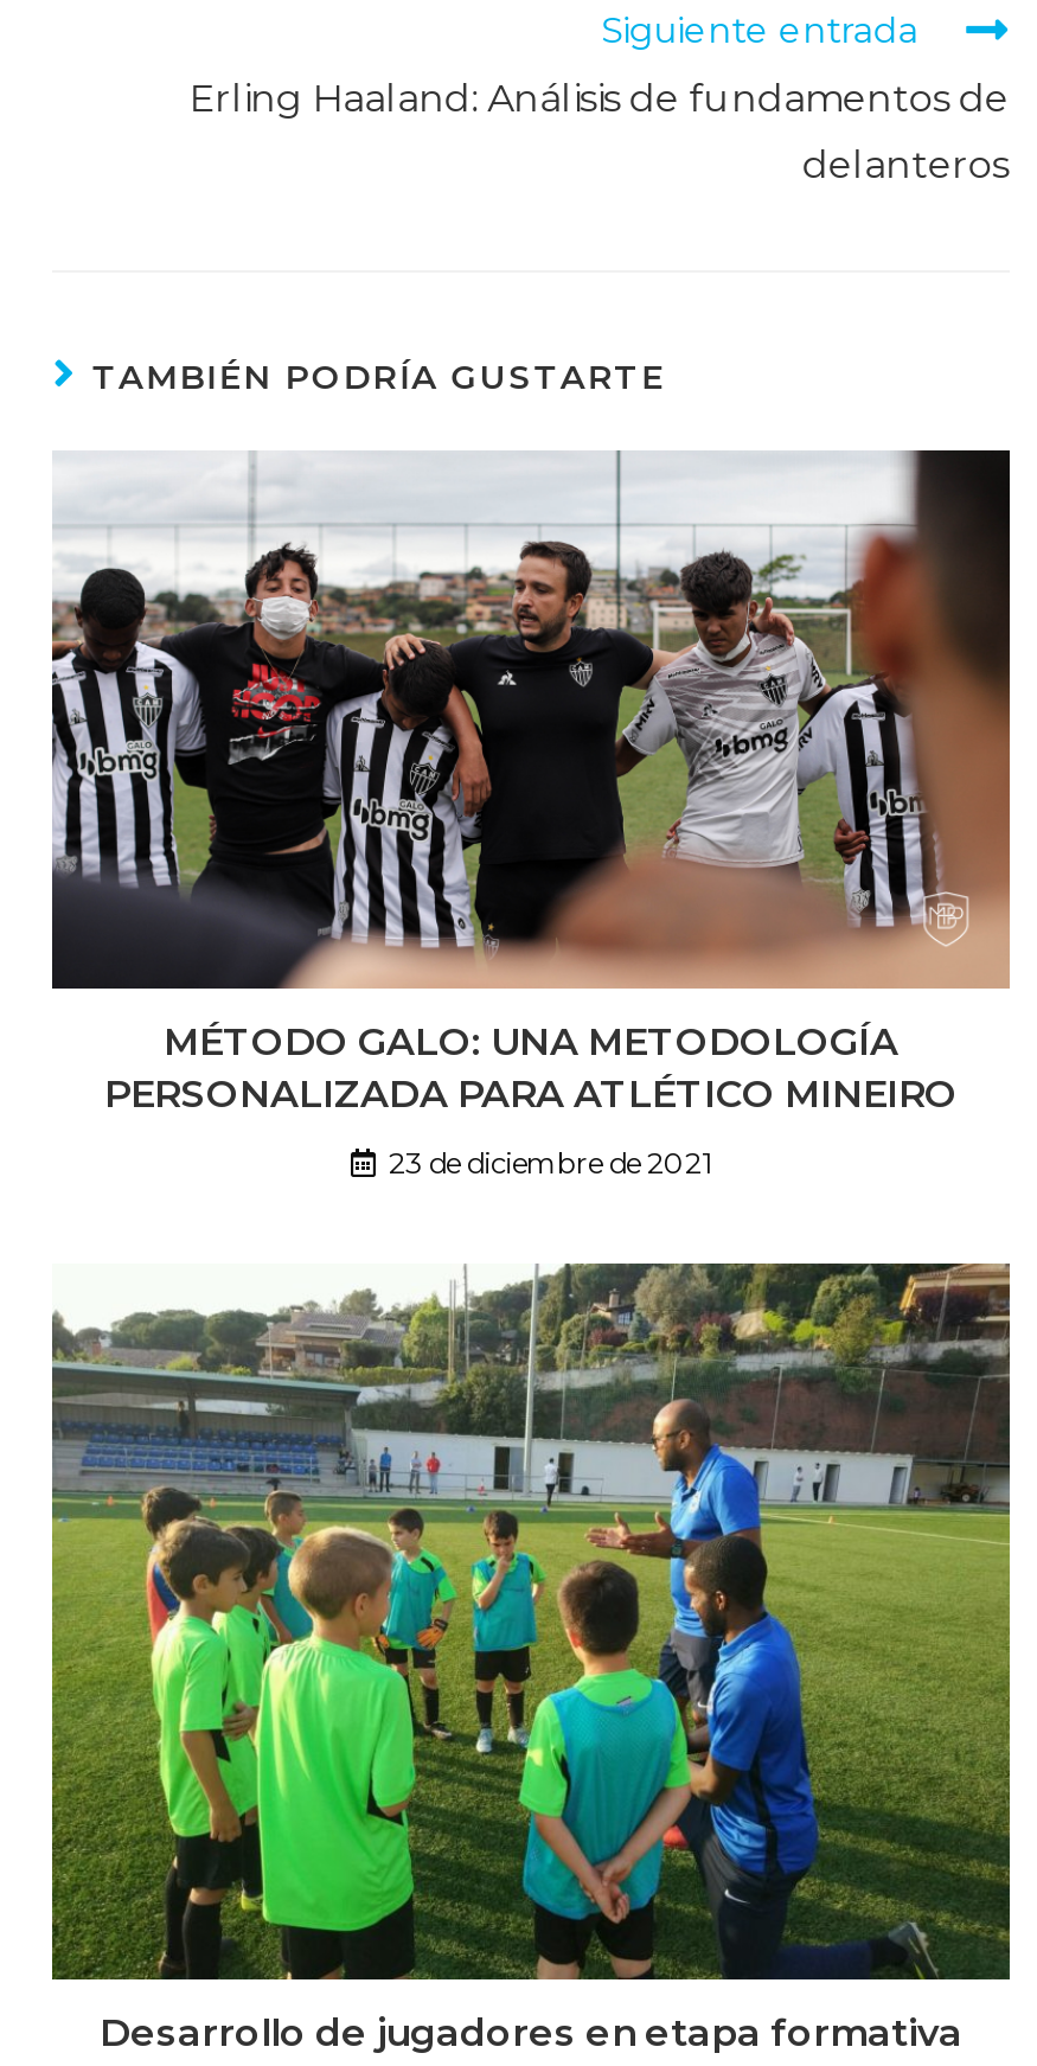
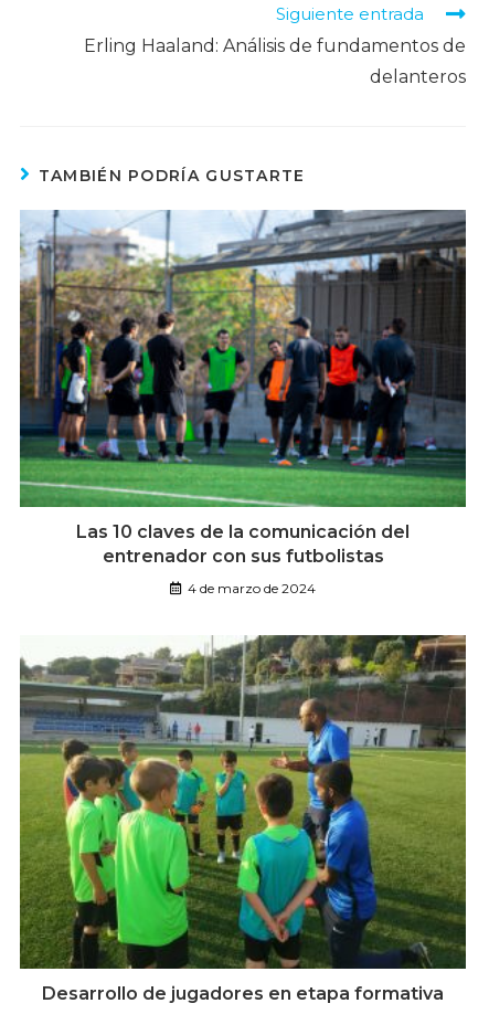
- [image]
- MÉTODO GALO: UNA METODOLOGÍA
- PERSONALIZADA PARA ATLÉTICO MINEIRO
+ [image]
+ Las 10 claves de la comunicación del
+ entrenador con sus futbolistas

- 23 de diciembre de 2021
+ 4 de marzo de 2024
